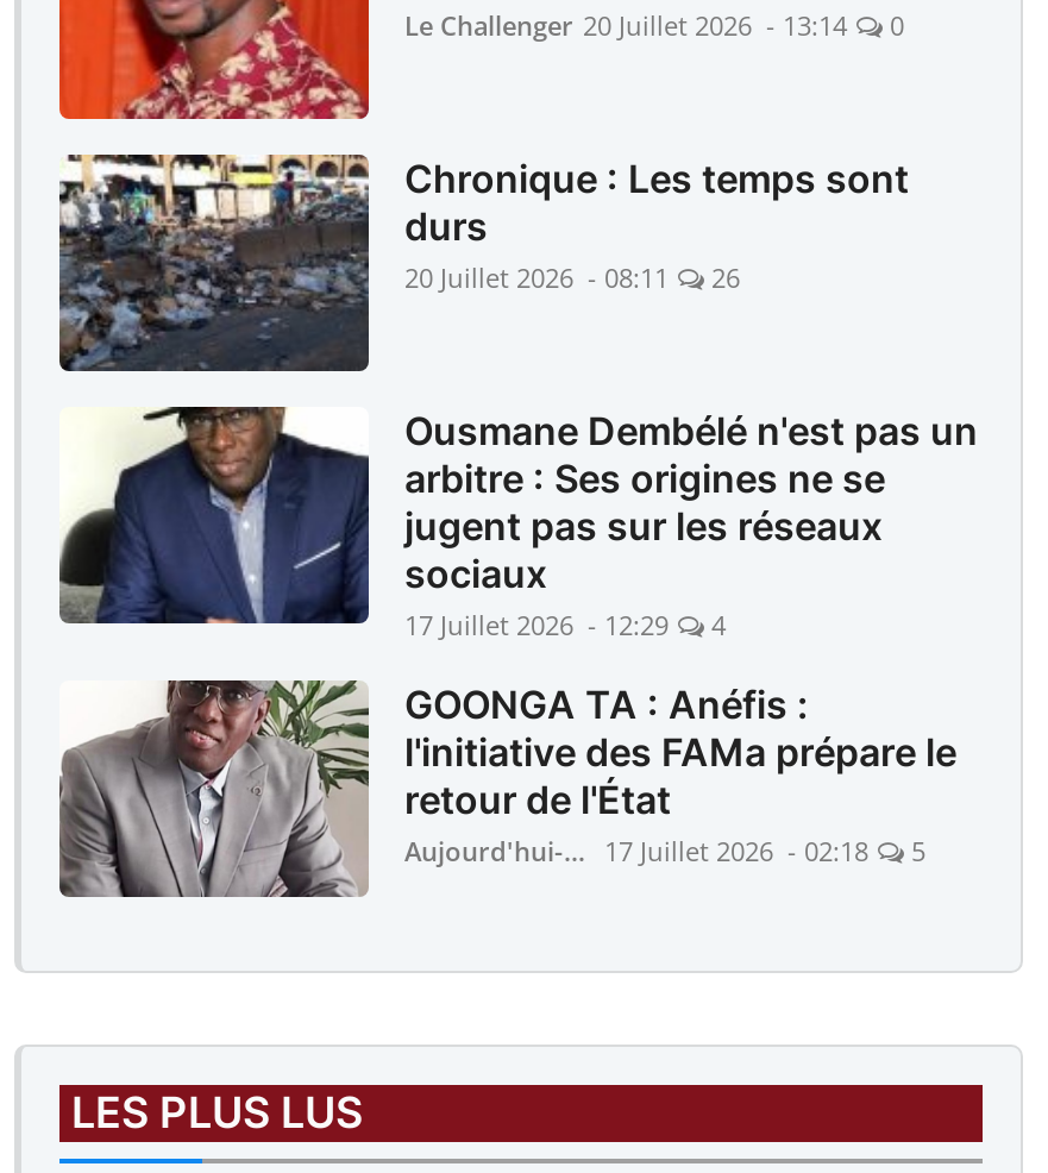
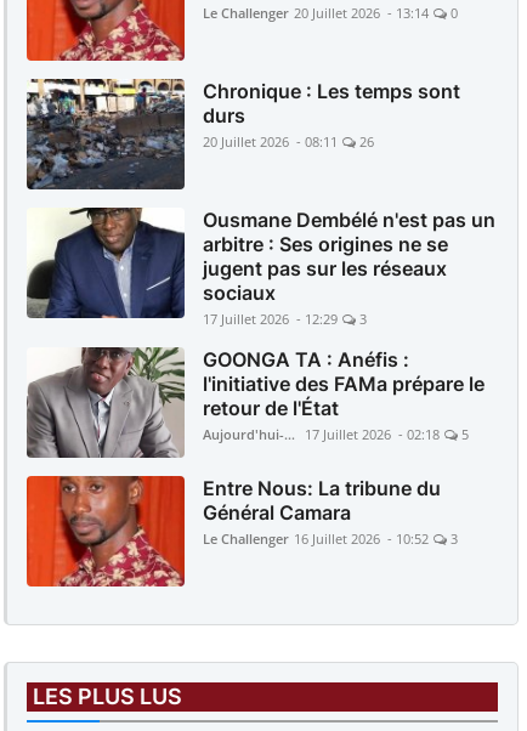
- 17 Juillet 2026 - 12:29 4
+ 17 Juillet 2026 - 12:29 3

+ [image]
+ Entre Nous: La tribune du
+ Général Camara
+ Le Challenger 16 Juillet 2026 - 10:52
+ 3
